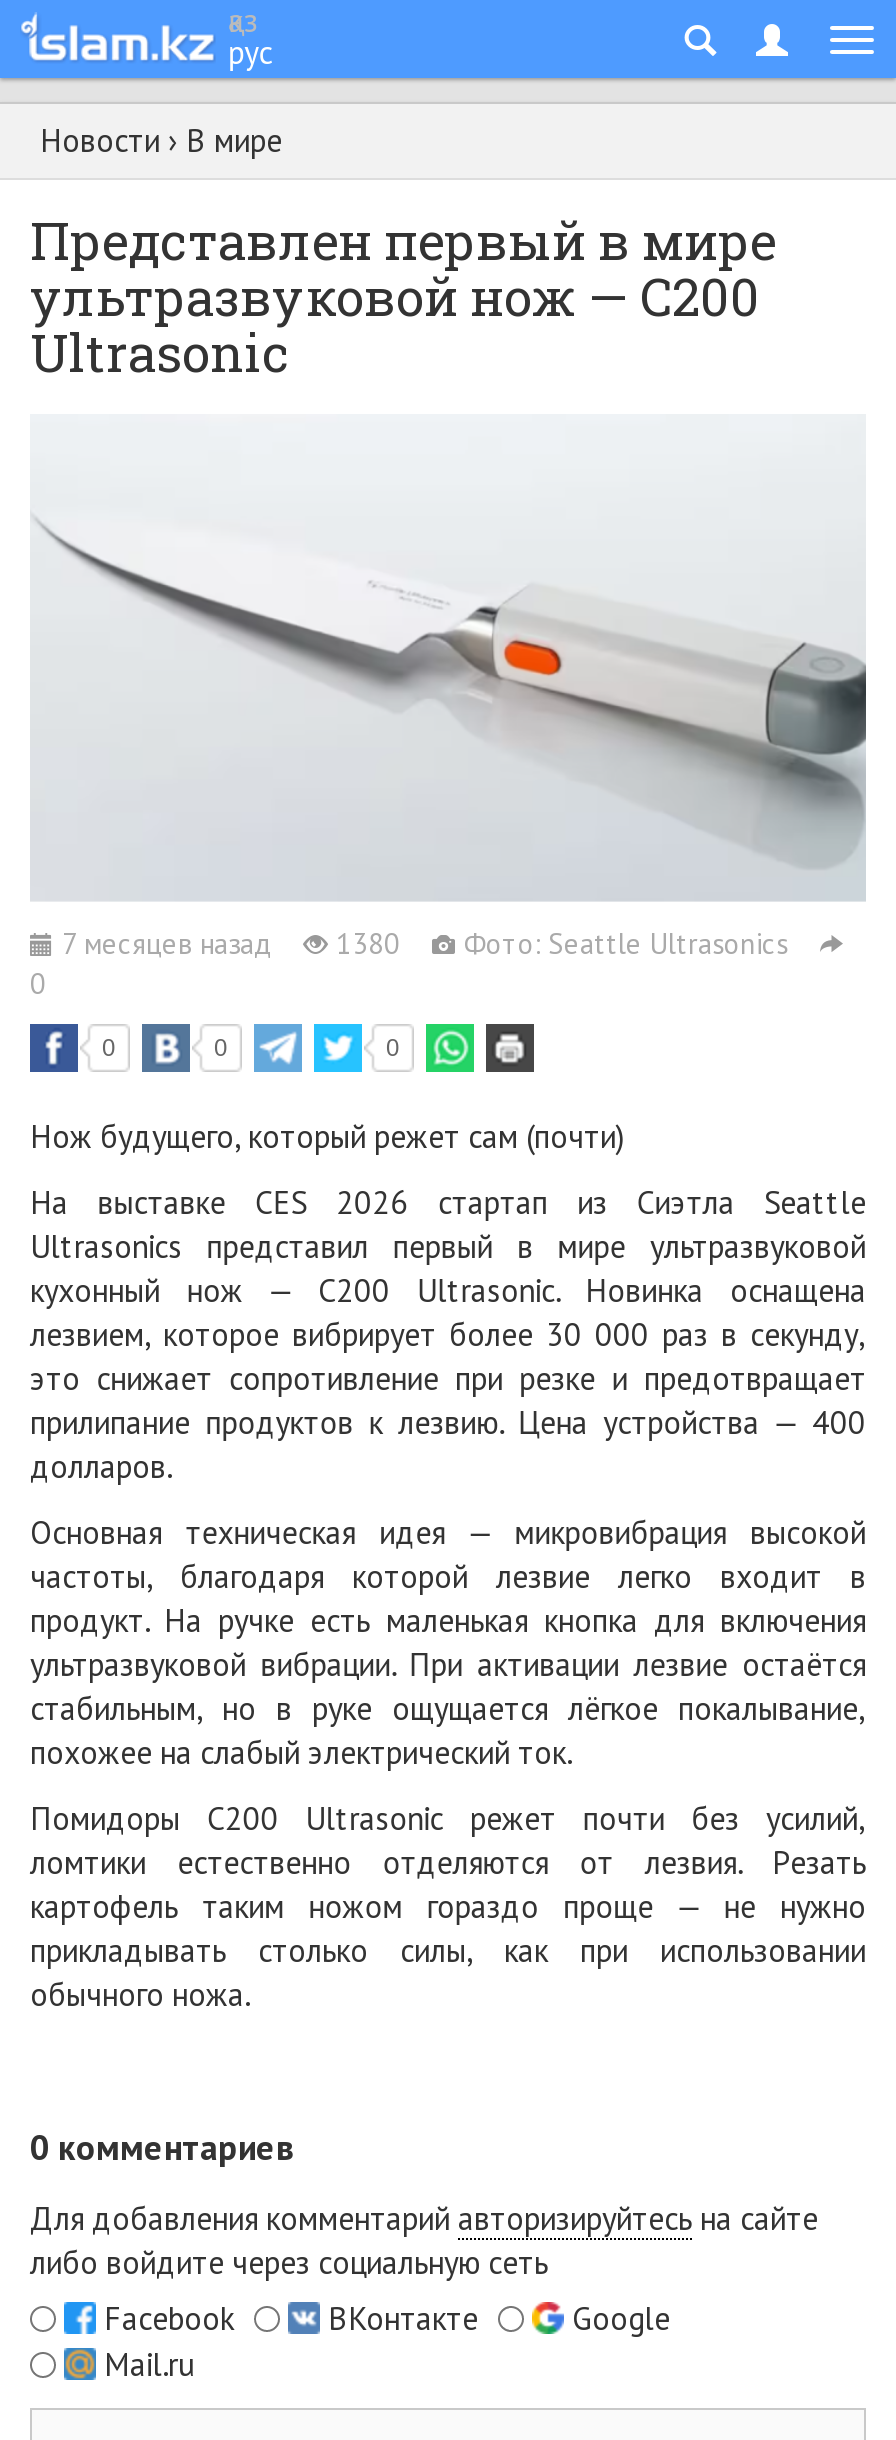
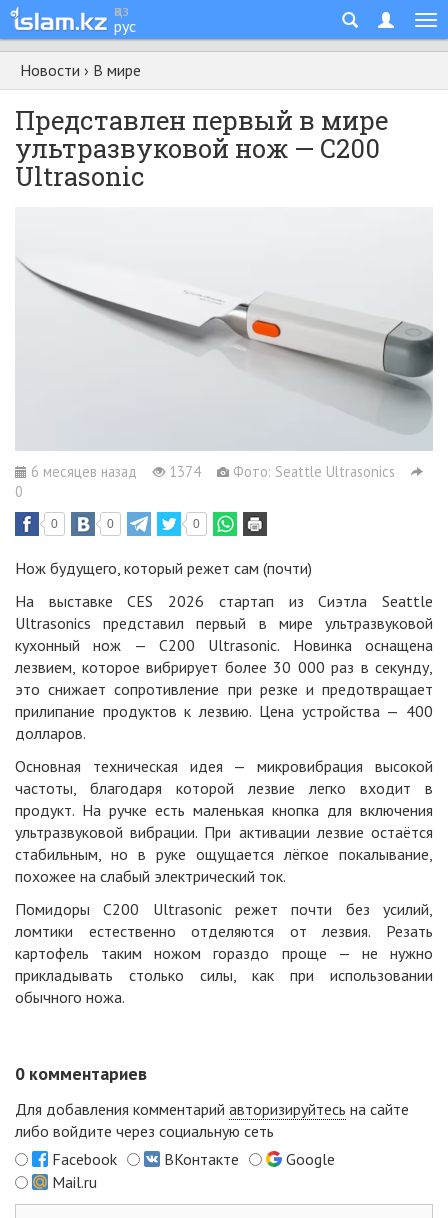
- 7 месяцев назад
+ 6 месяцев назад

- 1380
+ 1374
